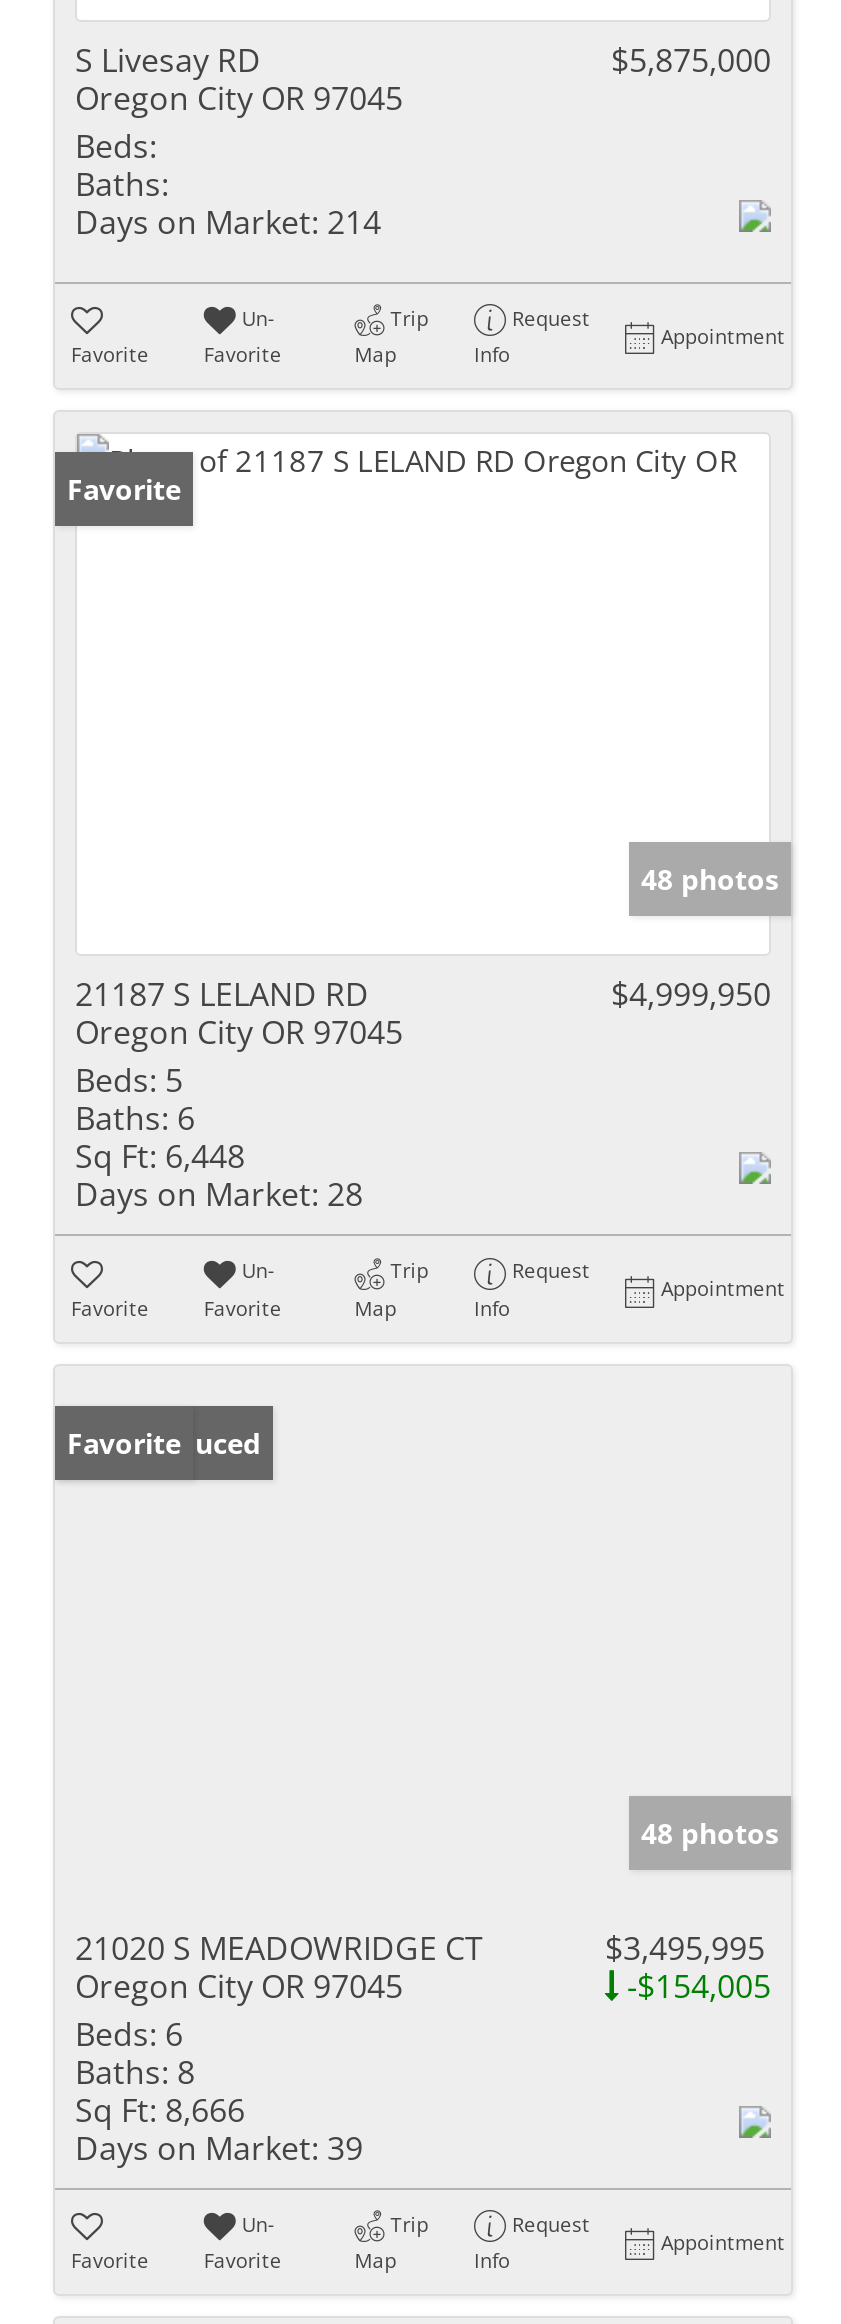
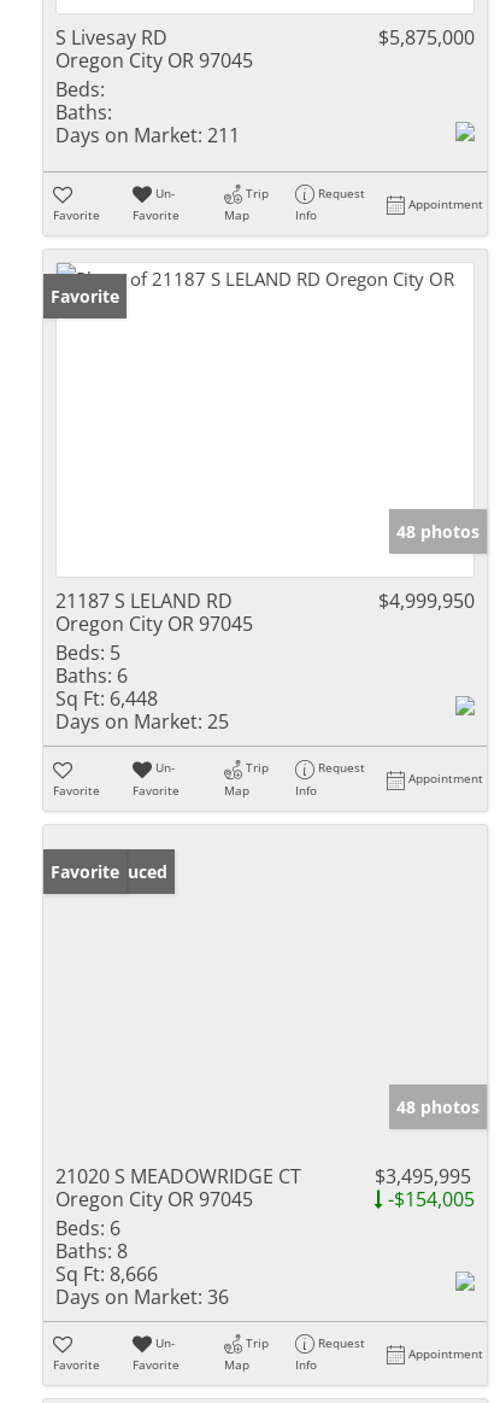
- Days on Market: 214
+ Days on Market: 211

- Days on Market: 28
+ Days on Market: 25

- Days on Market: 39
+ Days on Market: 36
